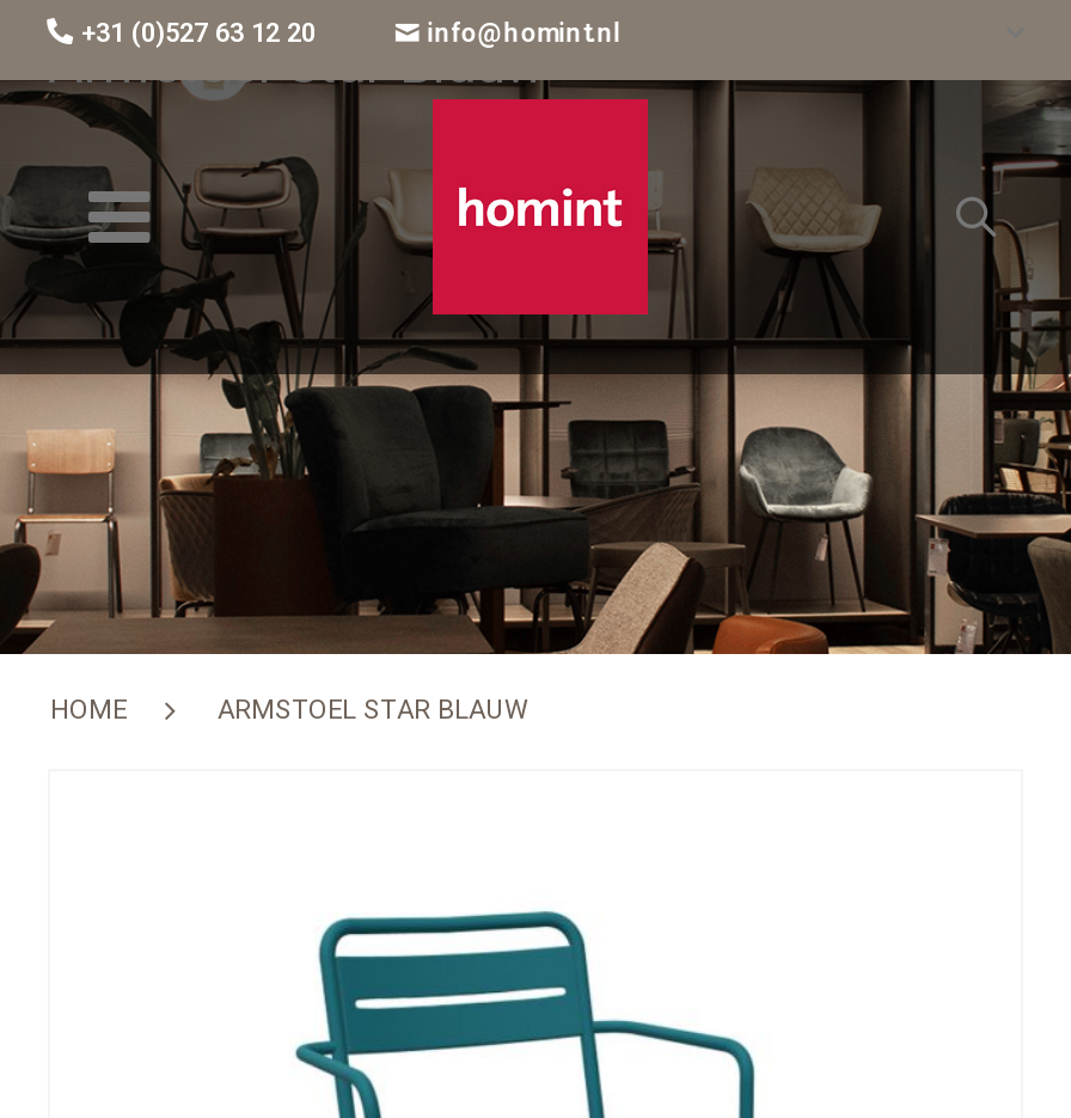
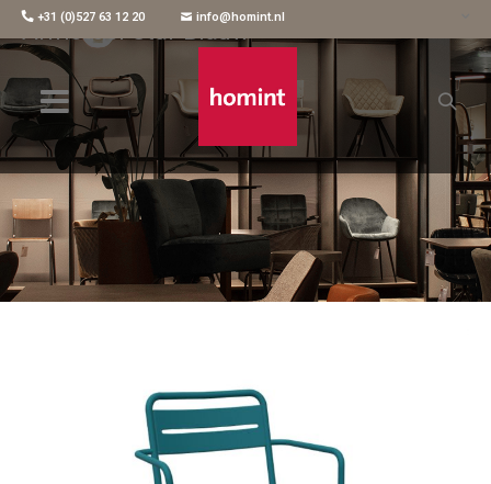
- HOME
- ARMSTOEL STAR BLAUW
